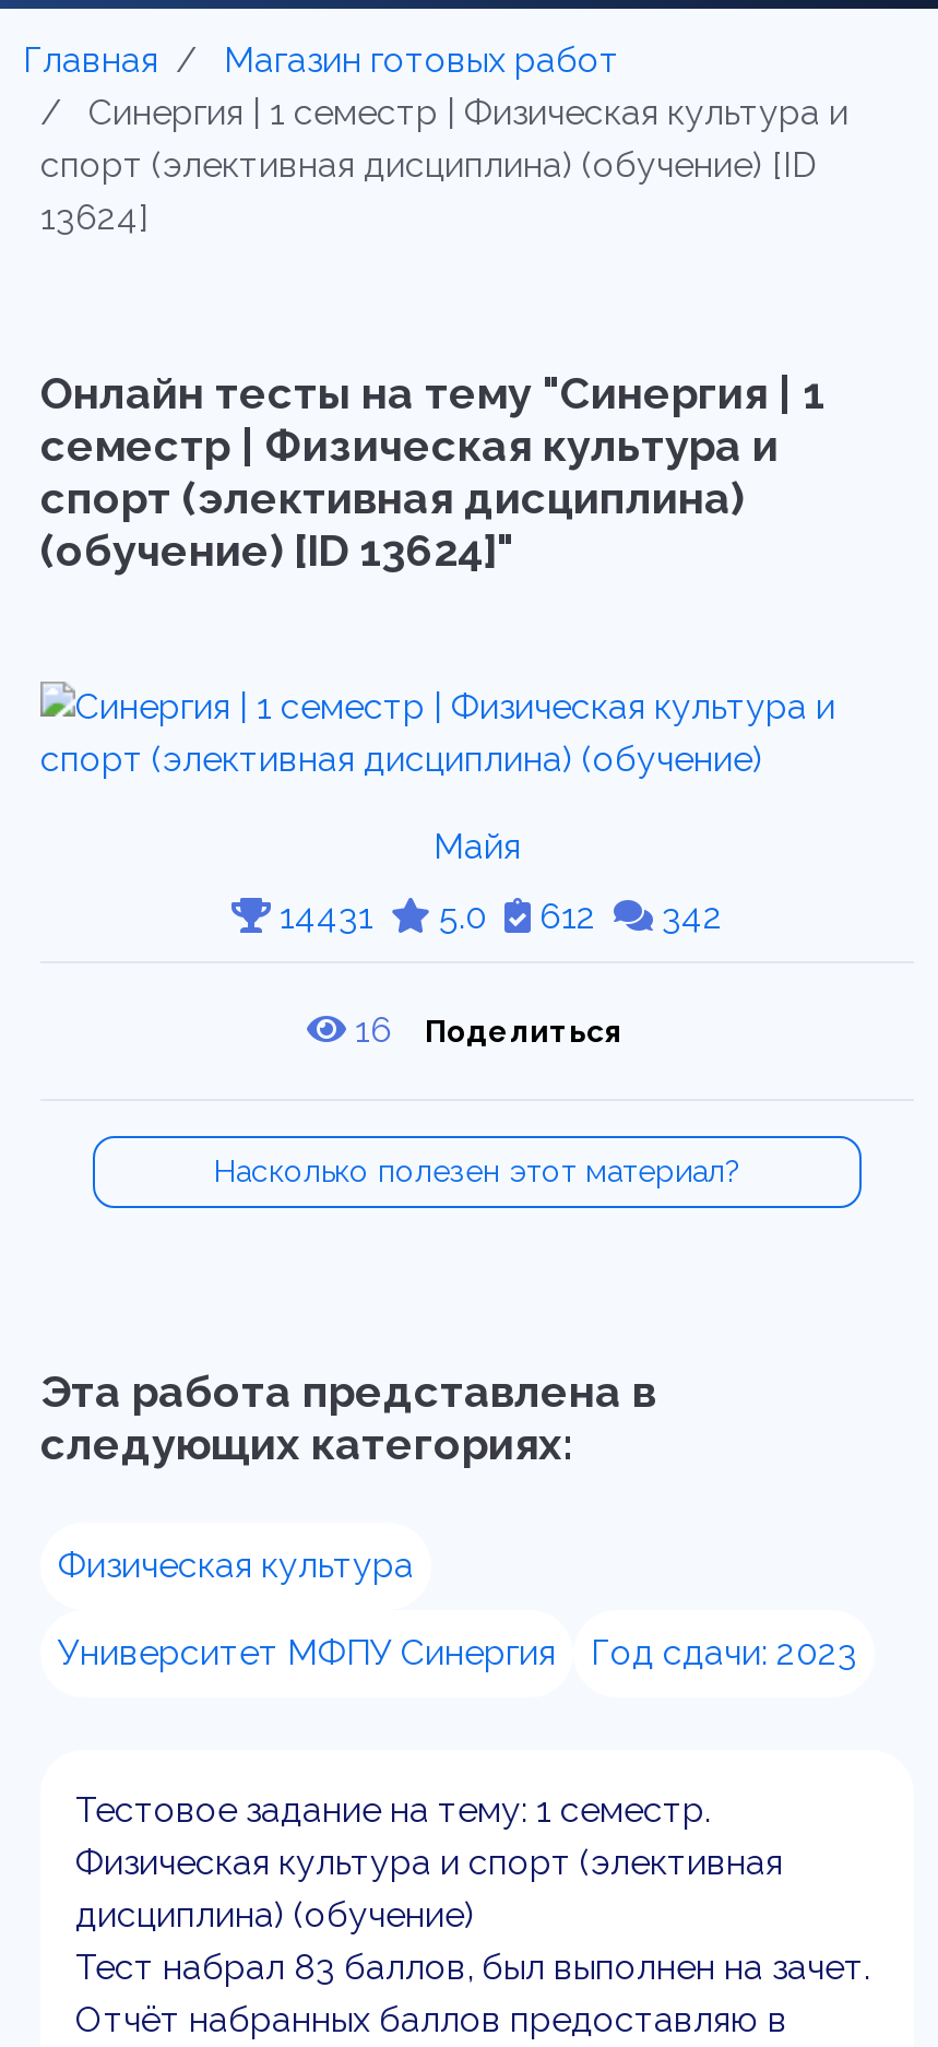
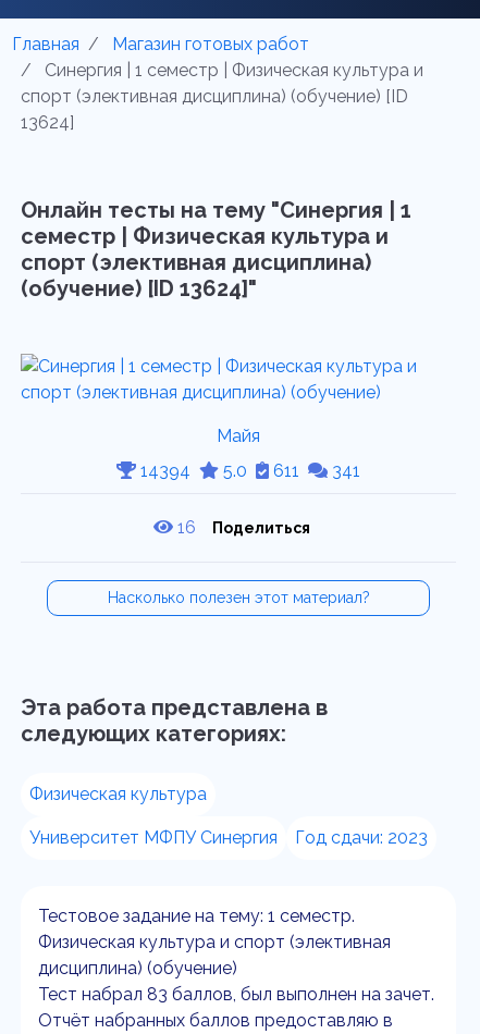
- 14431
+ 14394

- 612
+ 611

- 342
+ 341
